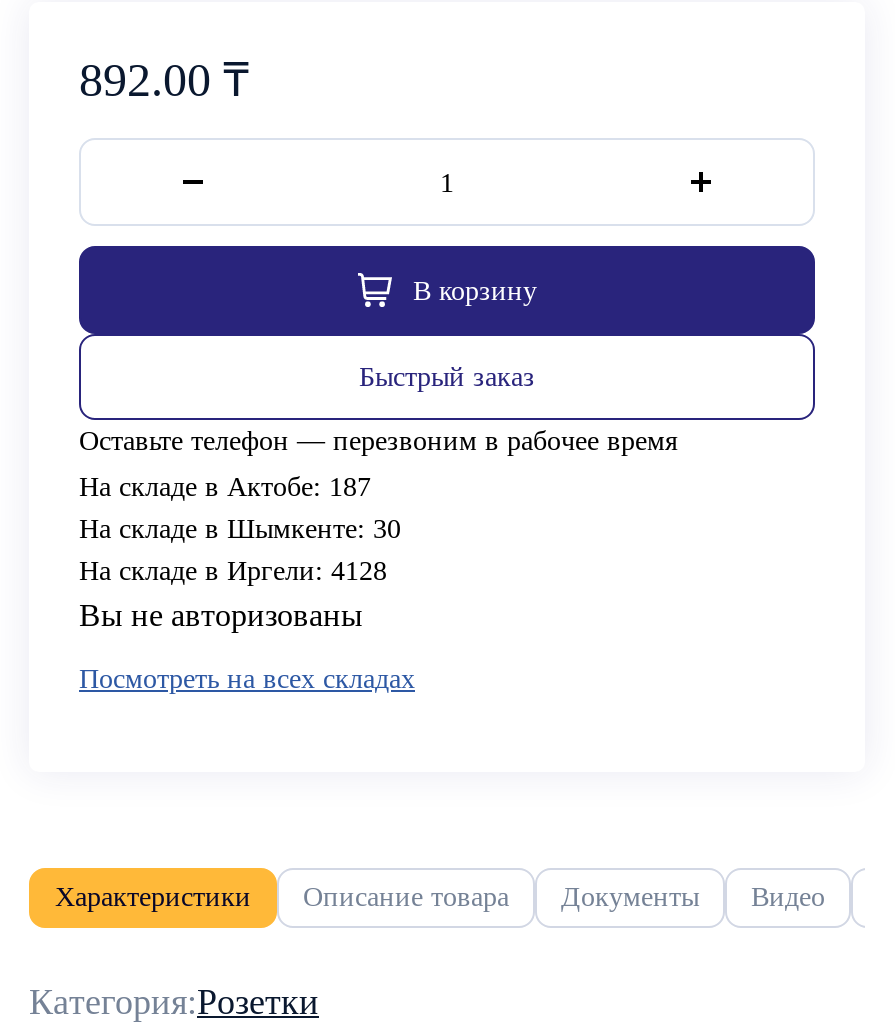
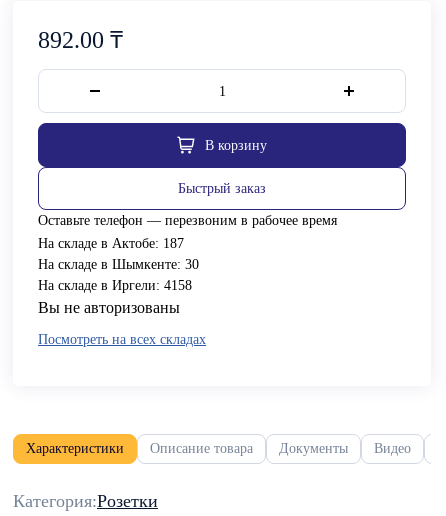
- На складе в Иргели: 4128
+ На складе в Иргели: 4158
